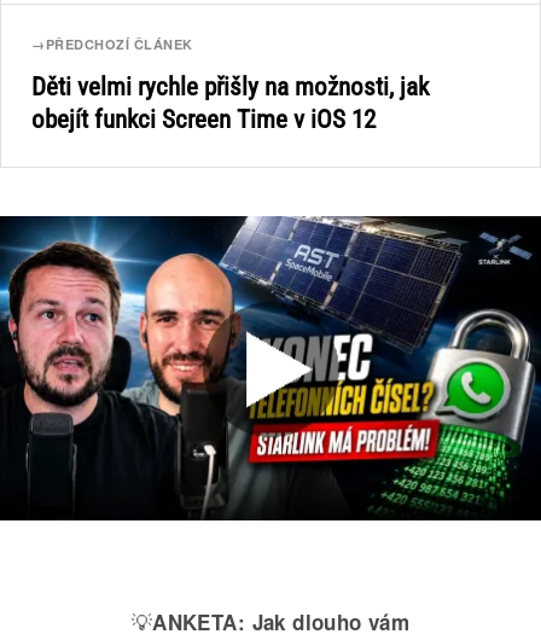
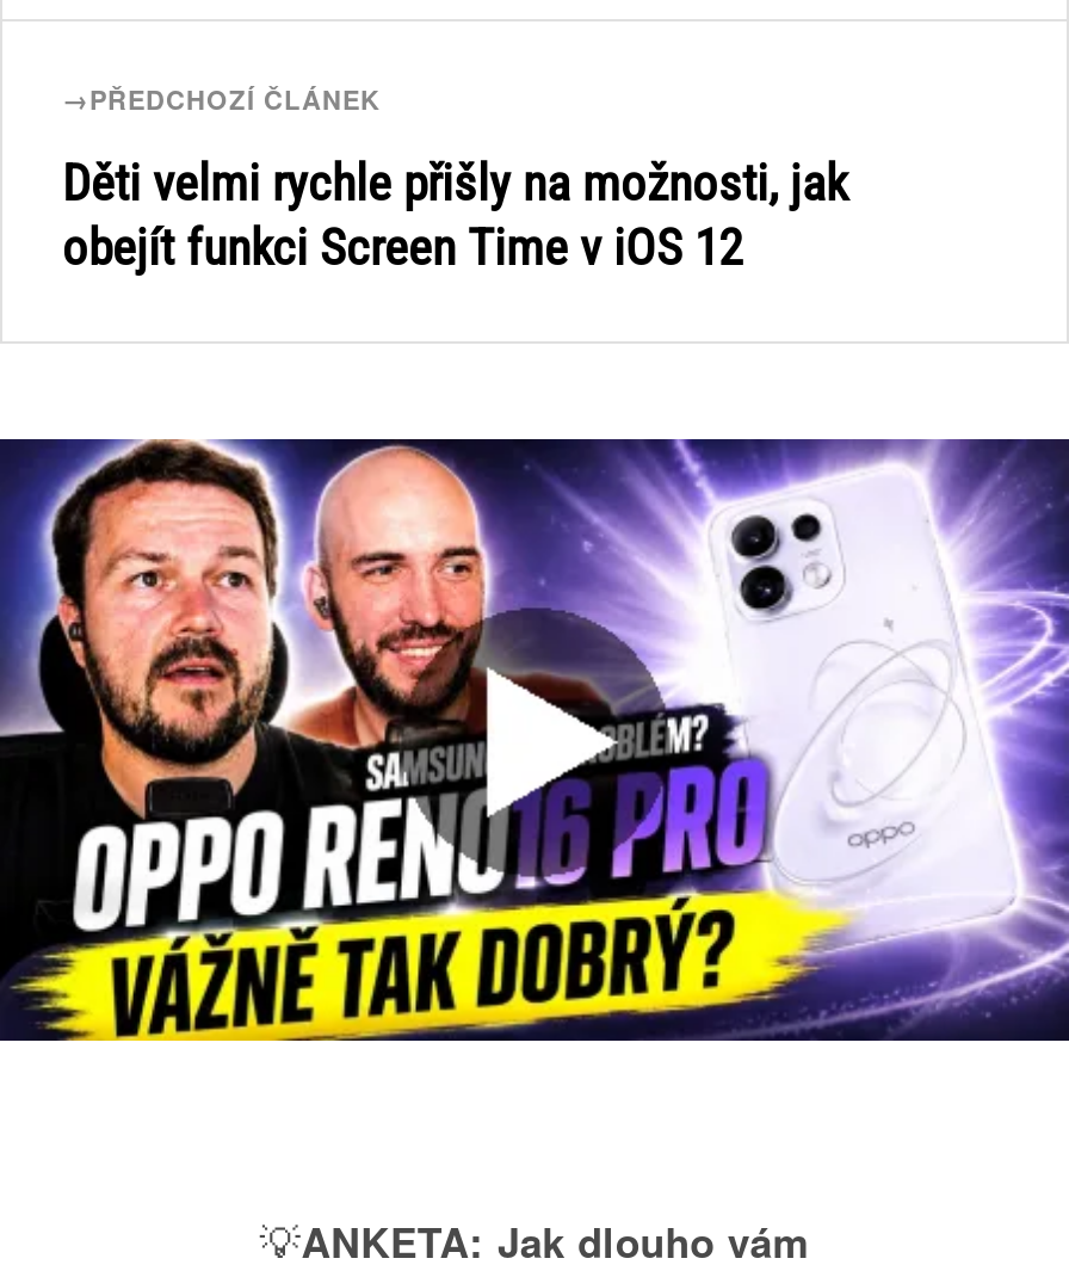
- [image]
+ [image]
